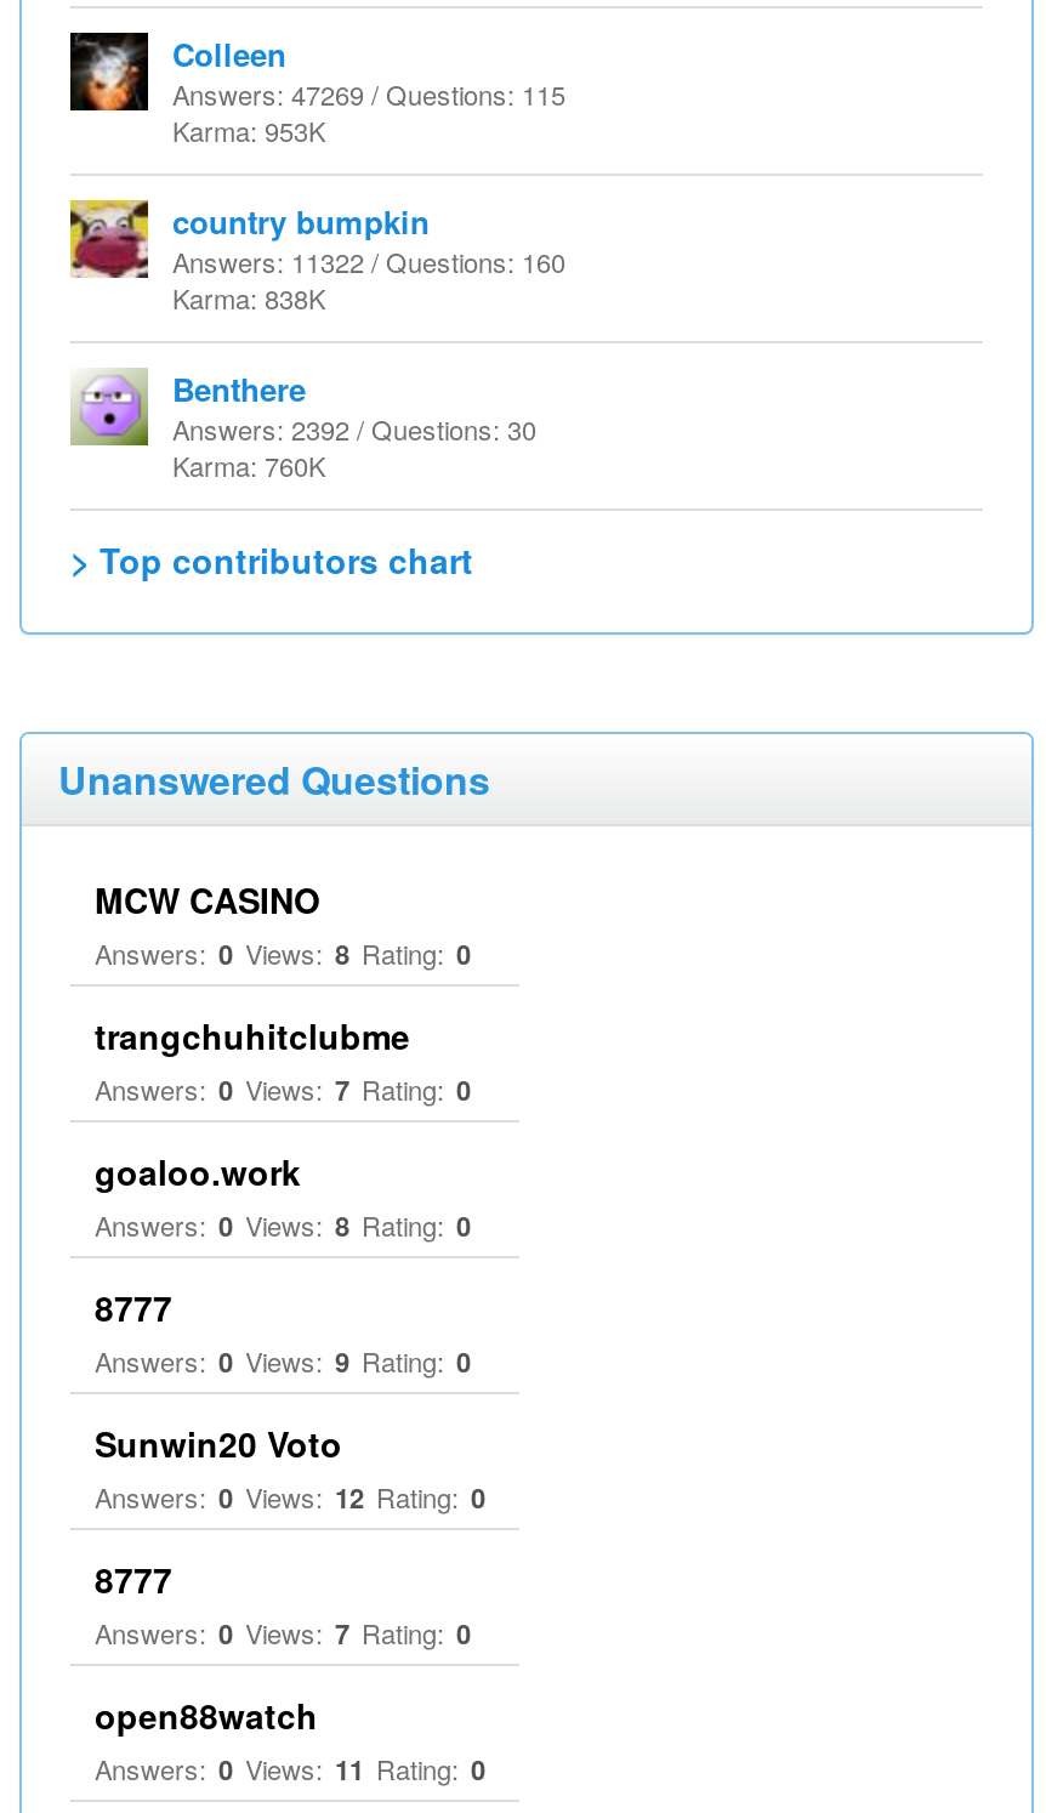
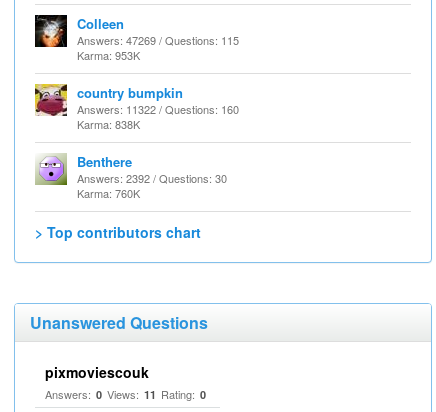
- MCW CASINO
- Answers: 0 Views: 8 Rating: 0
- trangchuhitclubme
- Answers: 0 Views: 7 Rating: 0
- goaloo.work
- Answers: 0 Views: 8 Rating: 0
- 8777
- Answers: 0 Views: 9 Rating: 0
- Sunwin20 Voto
- Answers: 0 Views: 12 Rating: 0
- 8777
- Answers: 0 Views: 7 Rating: 0
- open88watch
+ pixmoviescouk
